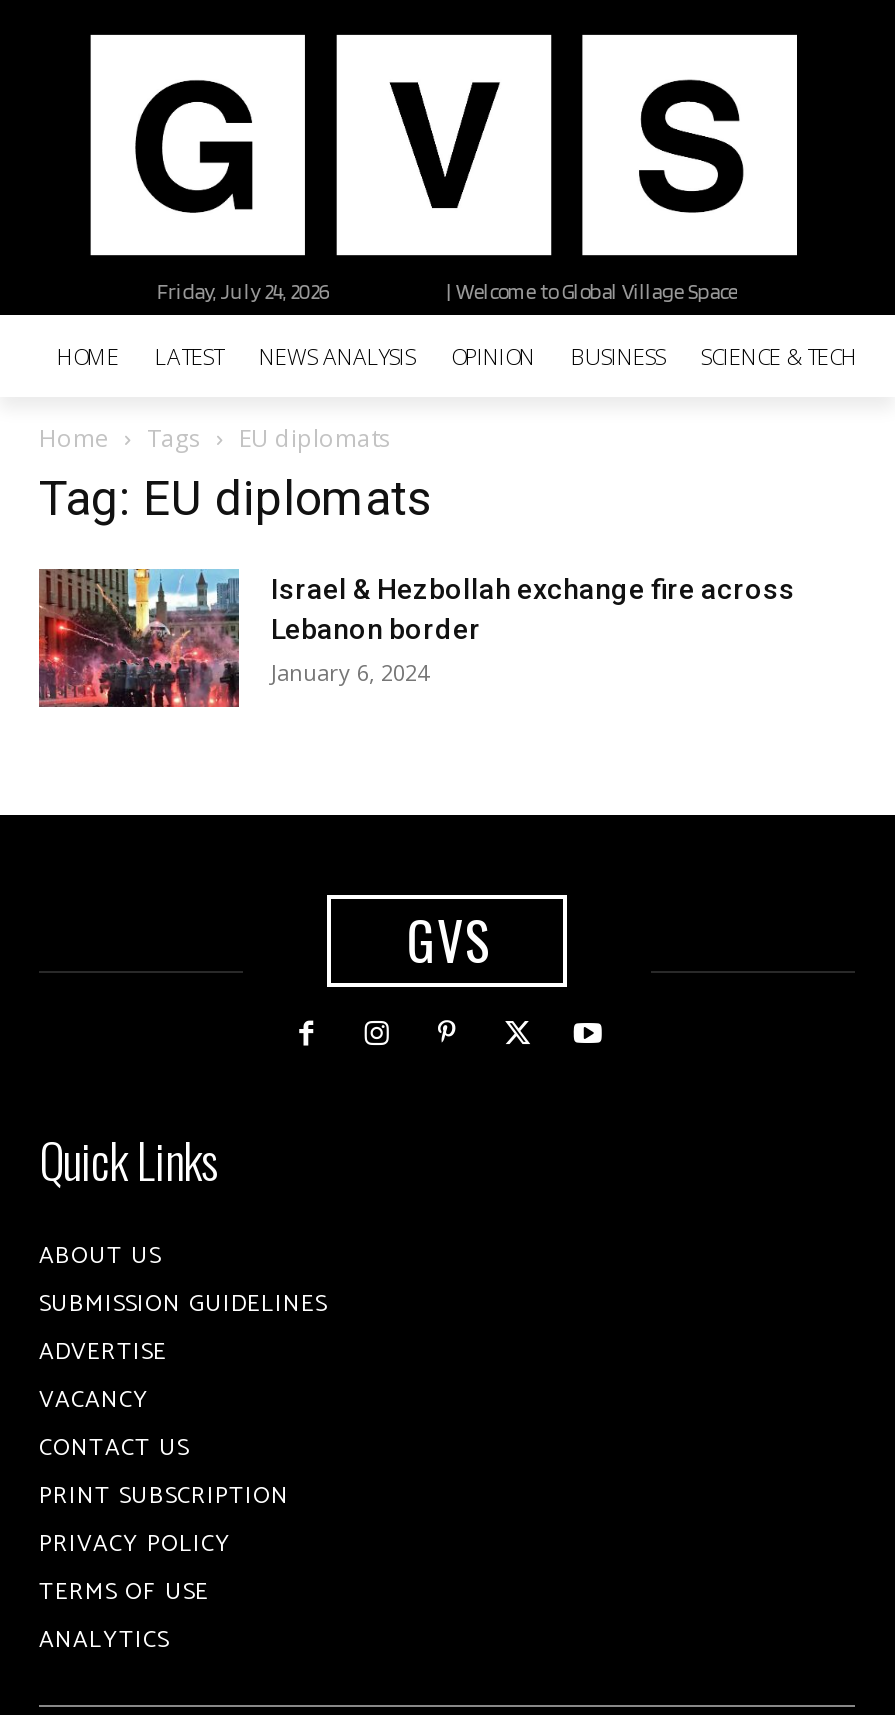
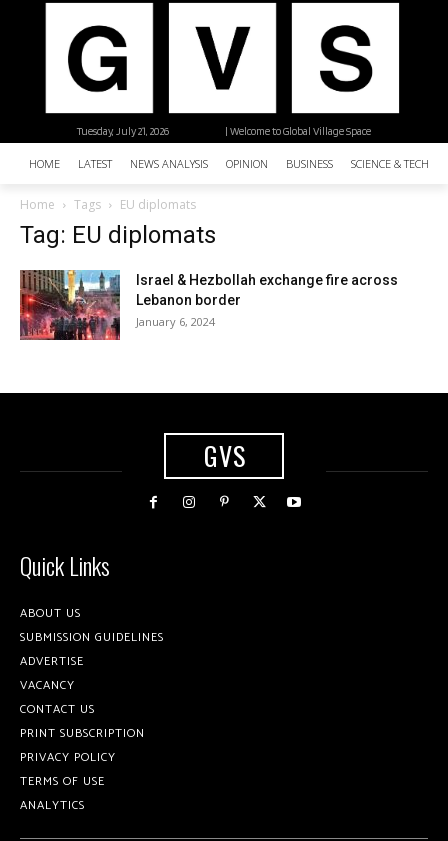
- Friday, July 24, 2026
+ Tuesday, July 21, 2026
